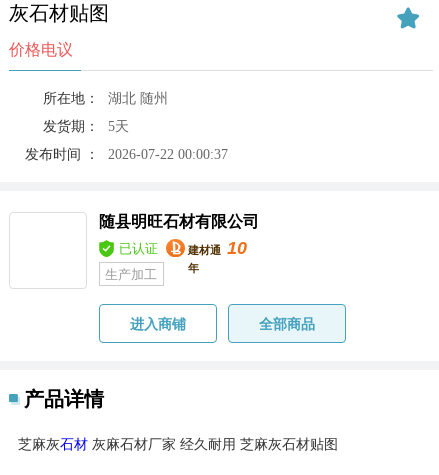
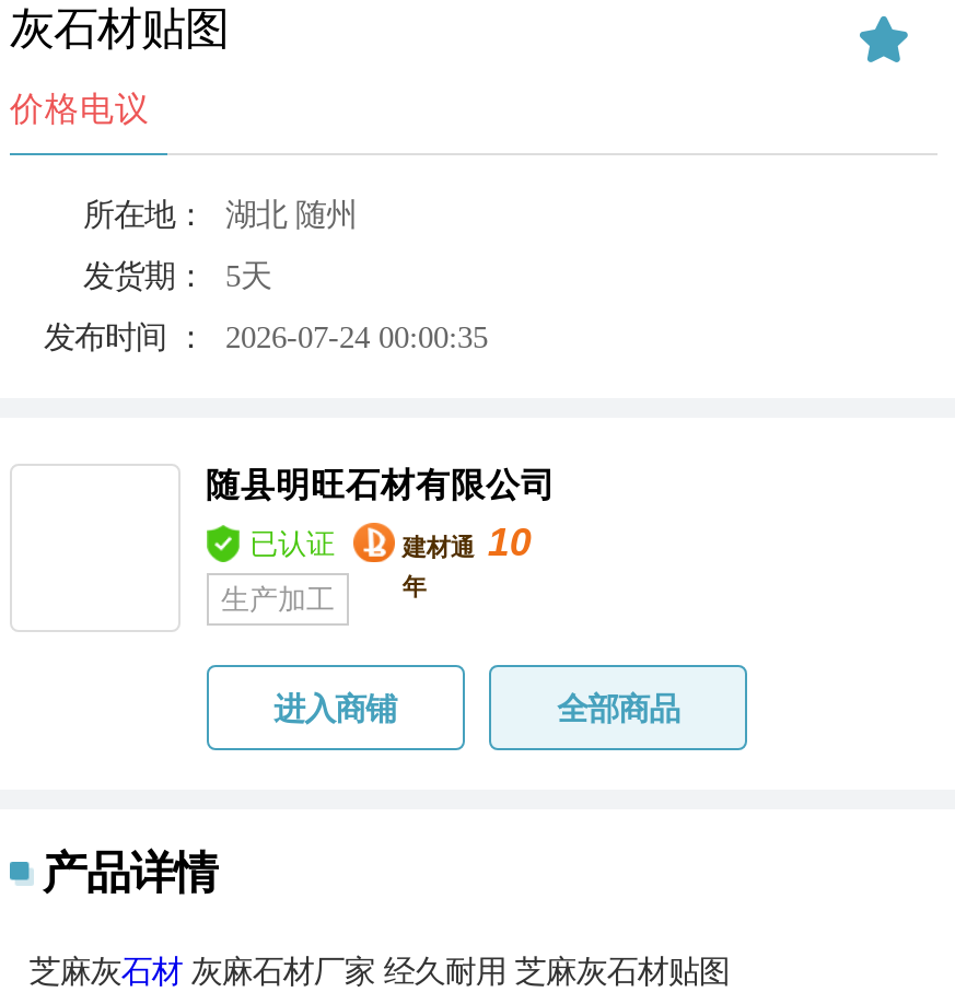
- 发布时间 ： 2026-07-22 00:00:37
+ 发布时间 ： 2026-07-24 00:00:35
